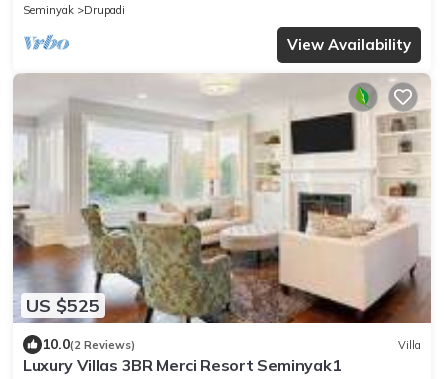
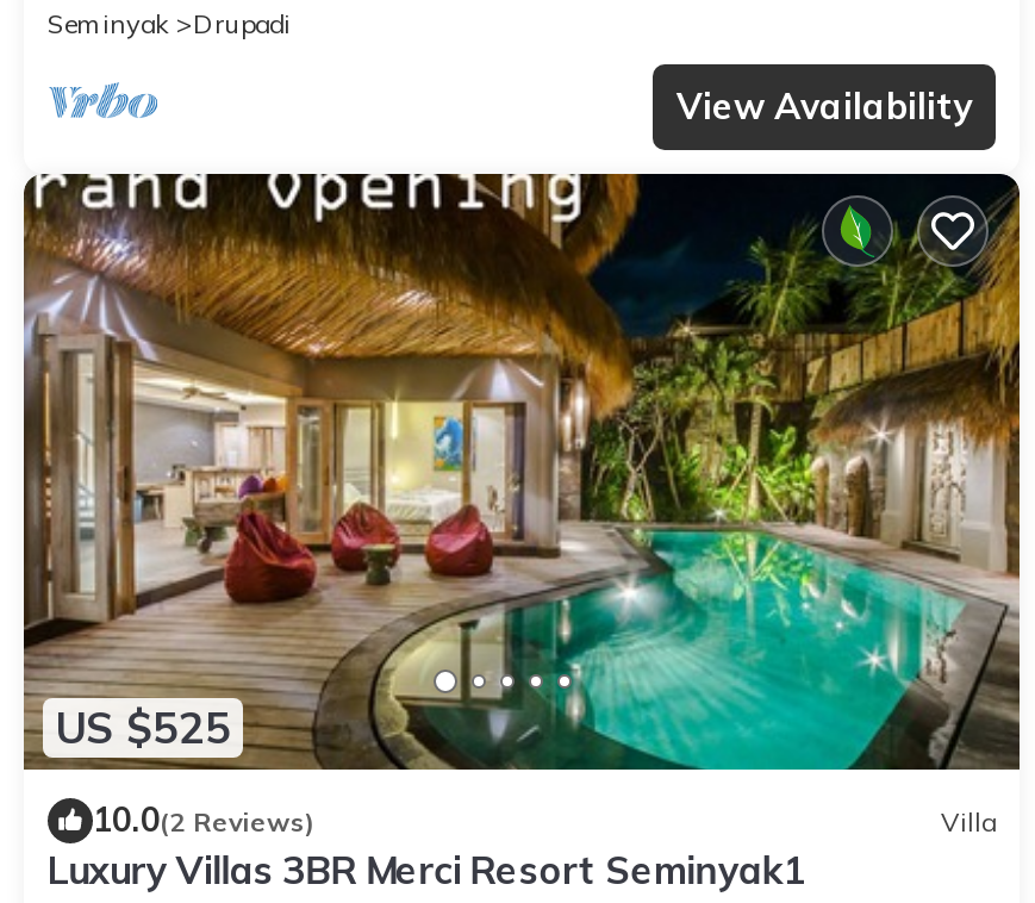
- [image]
+ [image]
